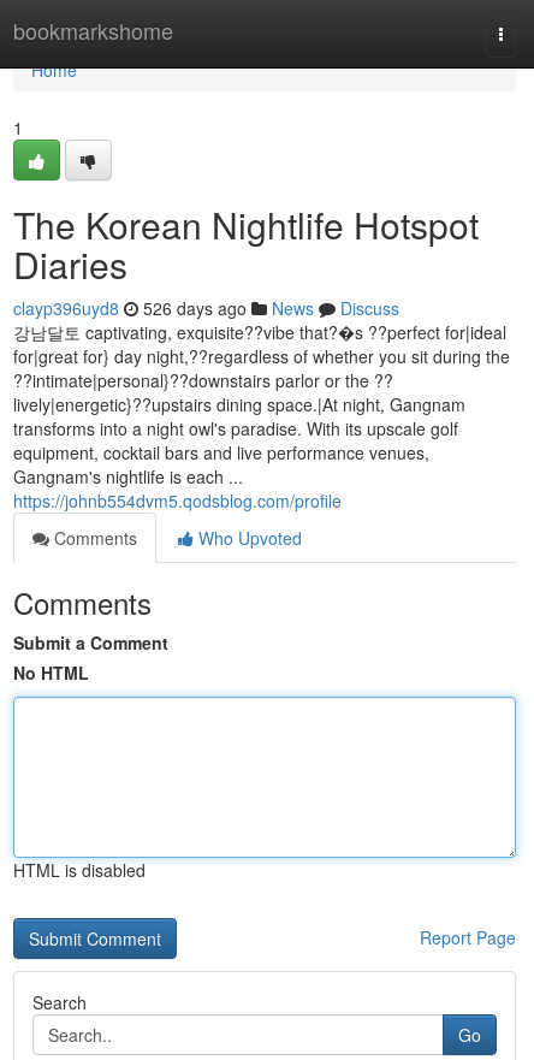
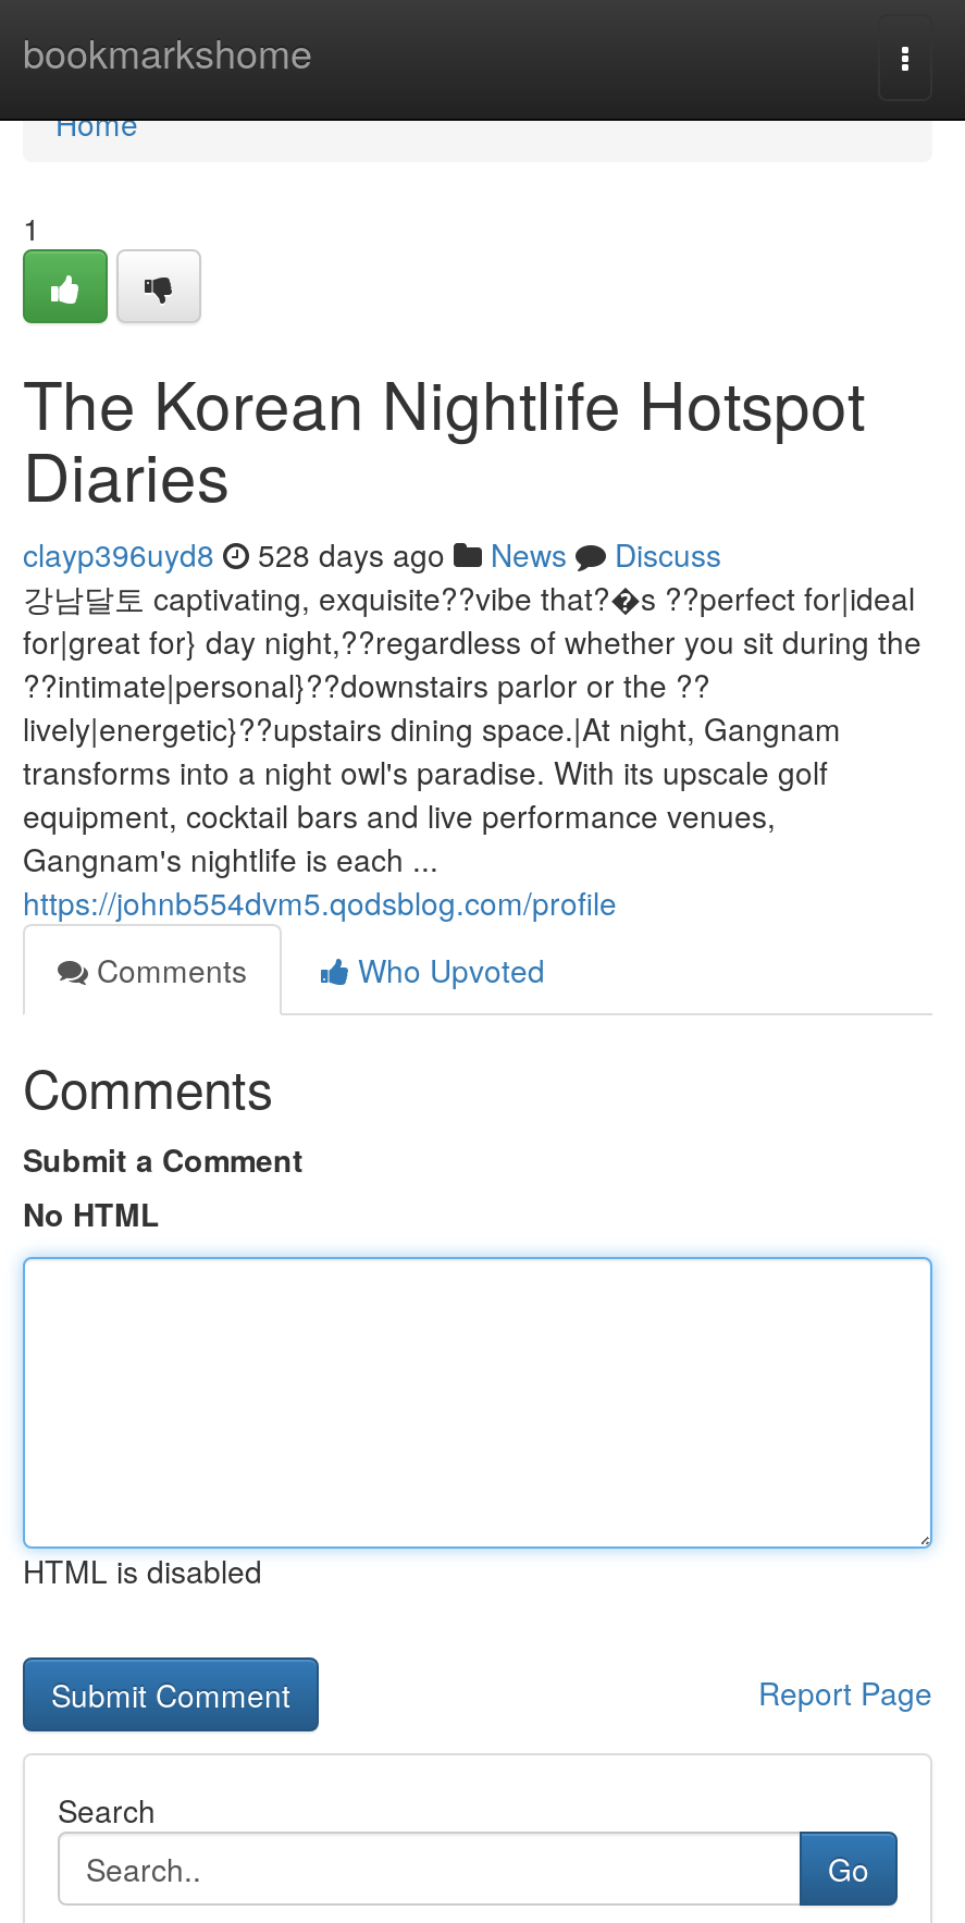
- clayp396uyd8 526 days ago News Discuss
+ clayp396uyd8 528 days ago News Discuss
